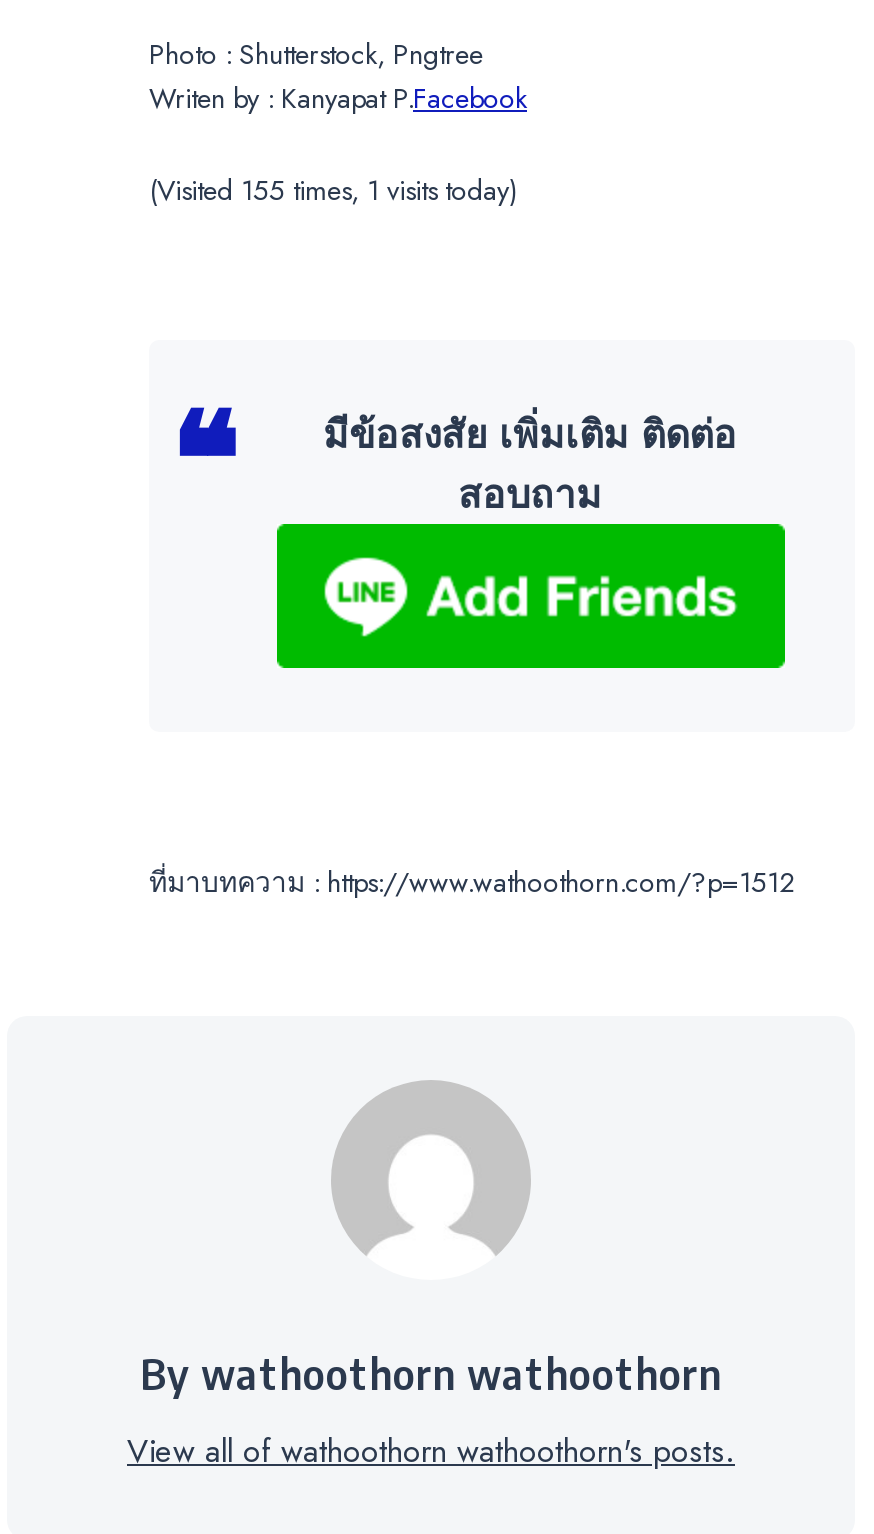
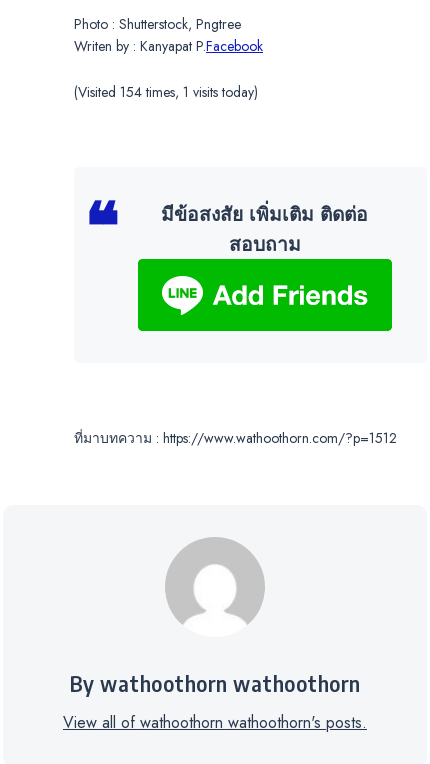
- (Visited 155 times, 1 visits today)
+ (Visited 154 times, 1 visits today)
